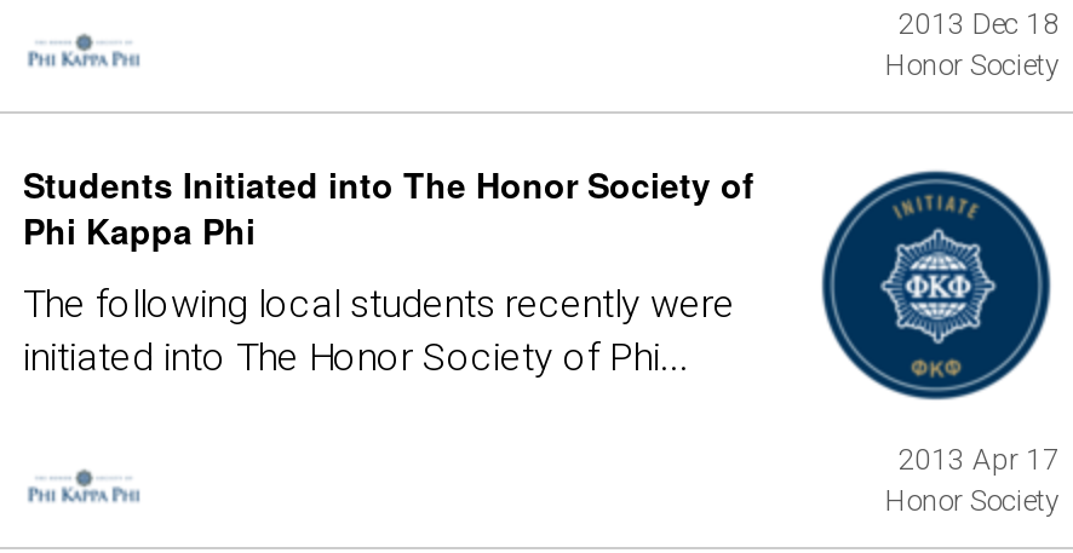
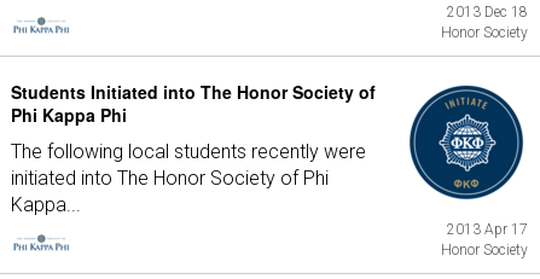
- initiated into The Honor Society of Phi...
+ initiated into The Honor Society of Phi
+ Kappa...
